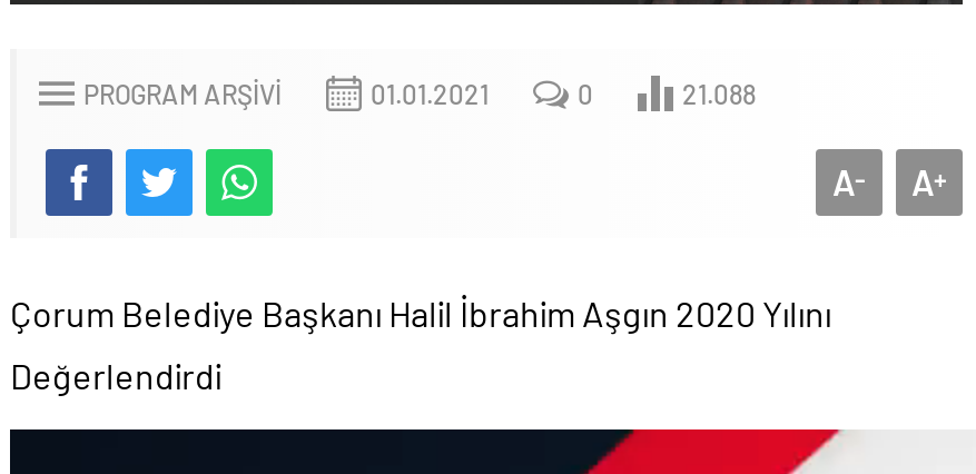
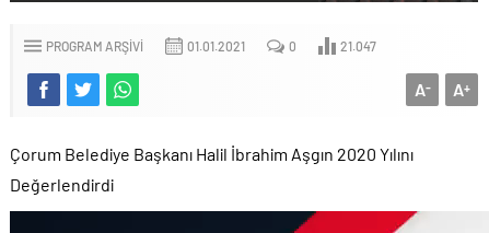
- 21.088
+ 21.047
